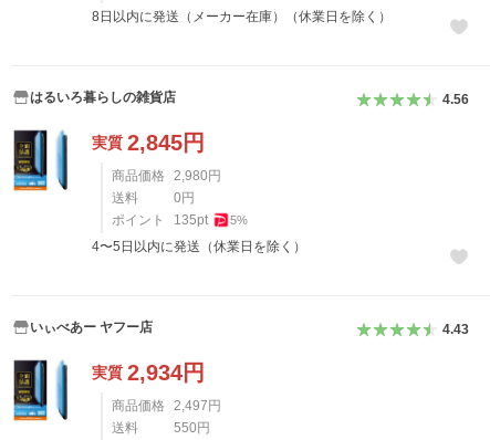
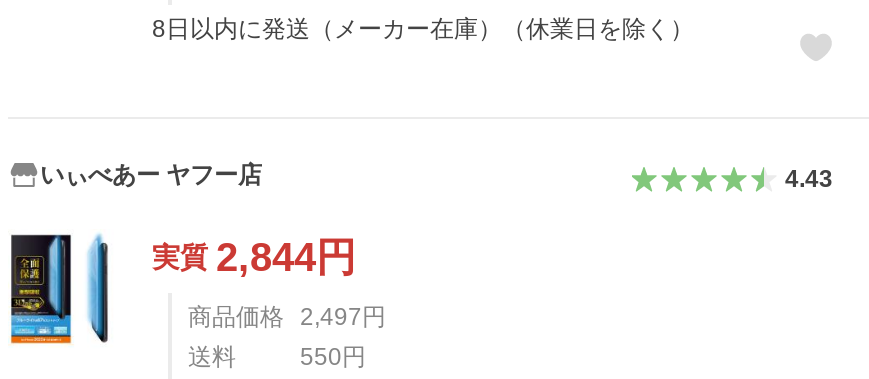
- はるいろ暮らしの雑貨店
- 4.56
- 実質2,845円
- 商品価格 2,980円
- 送料
- 0円
- ポイント 135pt
- 5%
- 4〜5日以内に発送（休業日を除く）

- 実質2,934円
+ 実質2,844円
